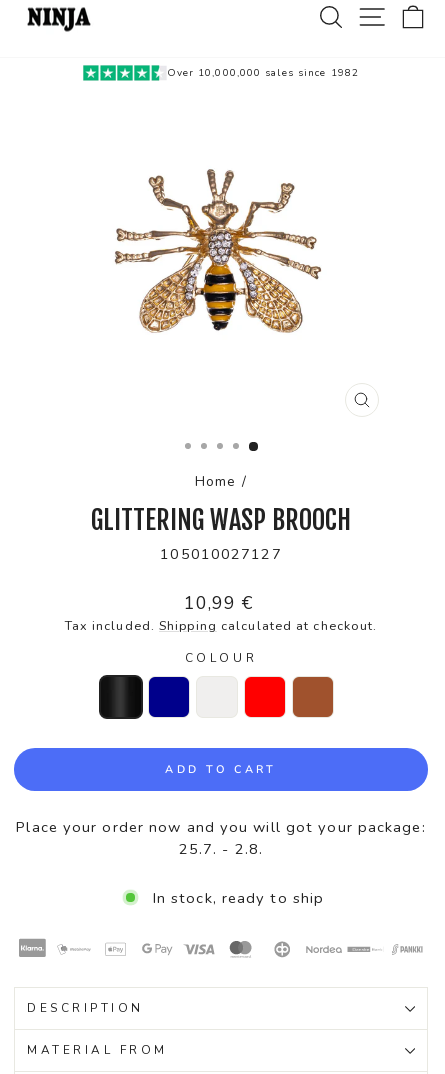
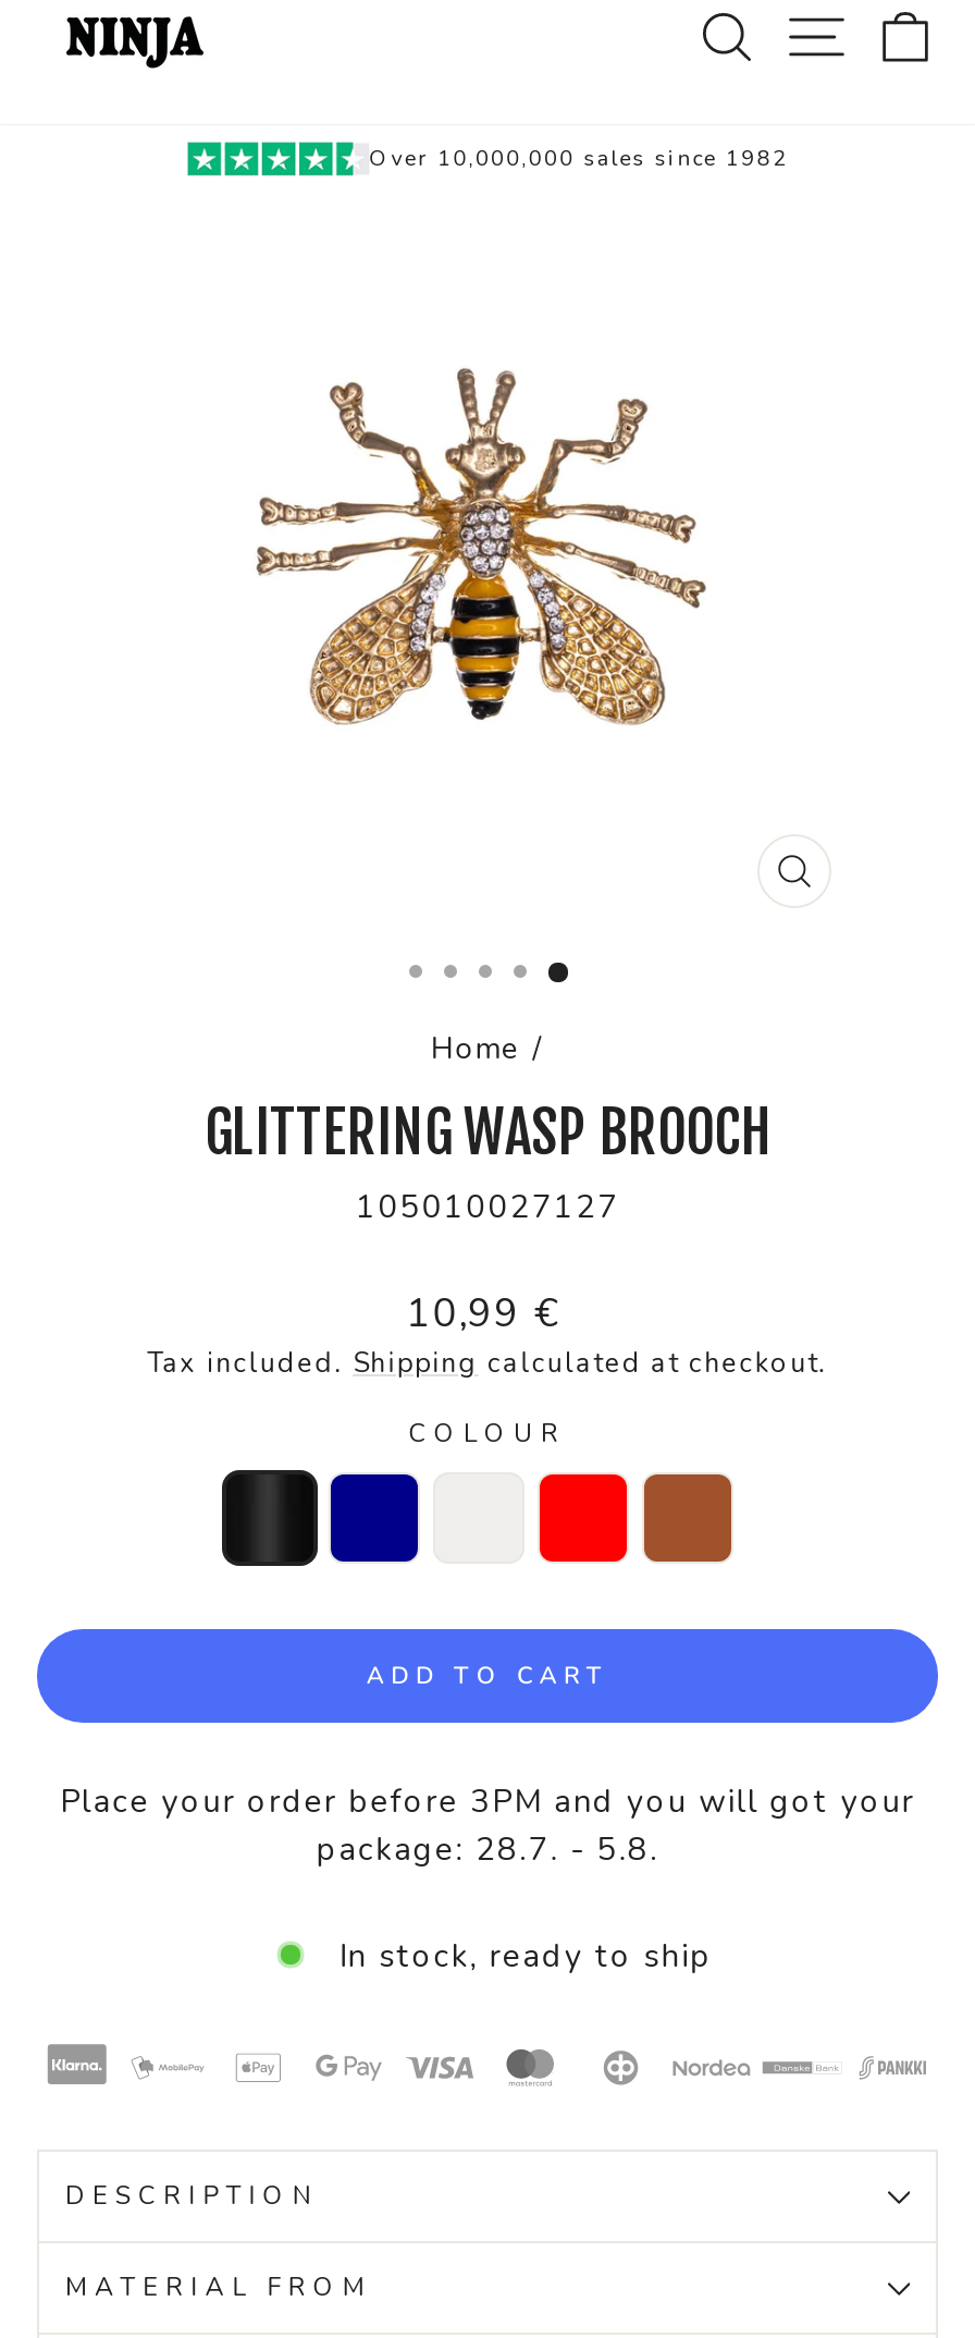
- Place your order now and you will got your package:
- 25.7. - 2.8.
+ Place your order before 3PM and you will got your
+ package: 28.7. - 5.8.
